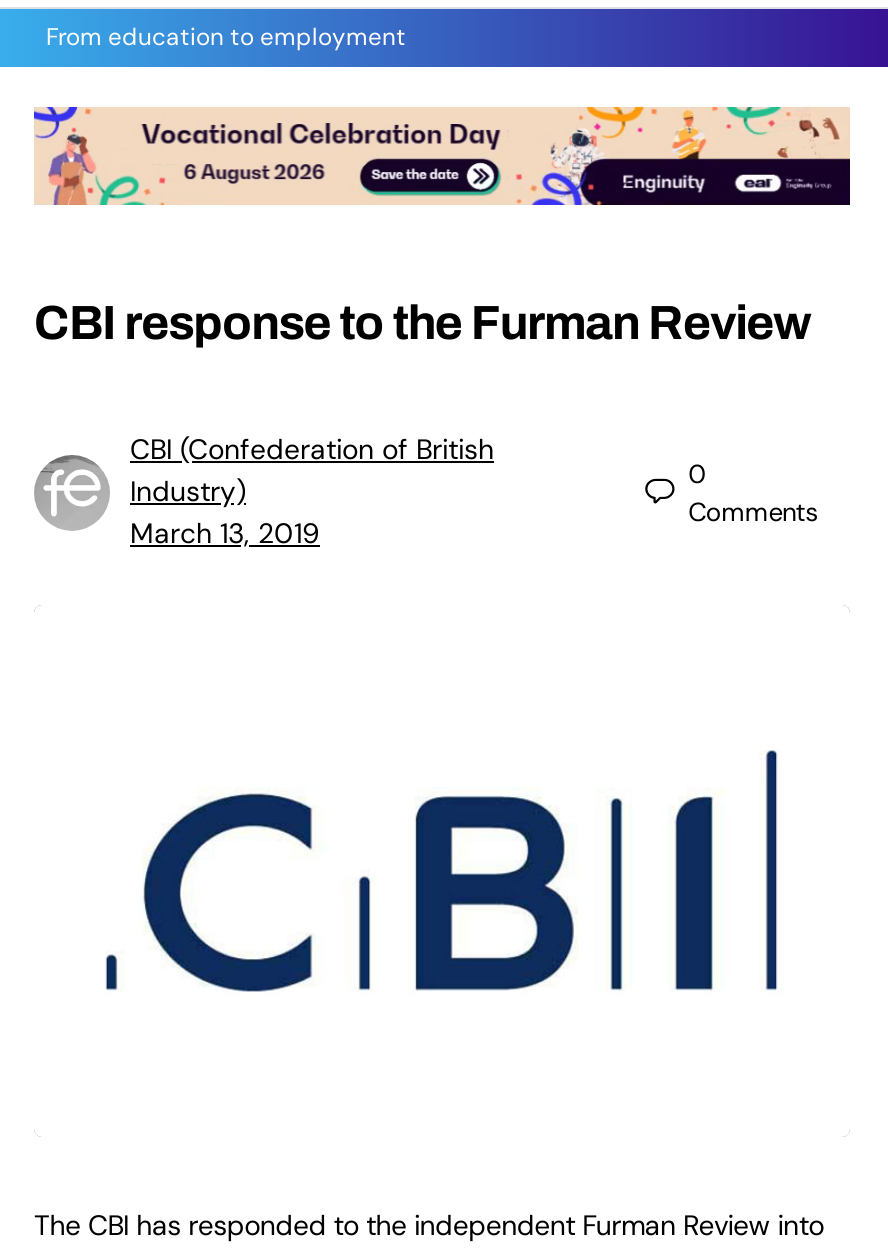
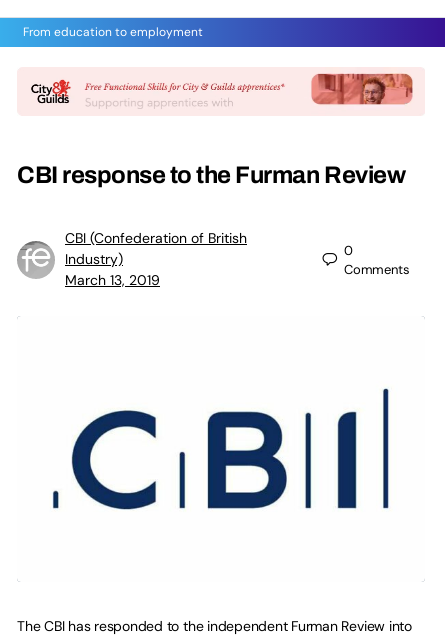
- [image]
+ [image]
